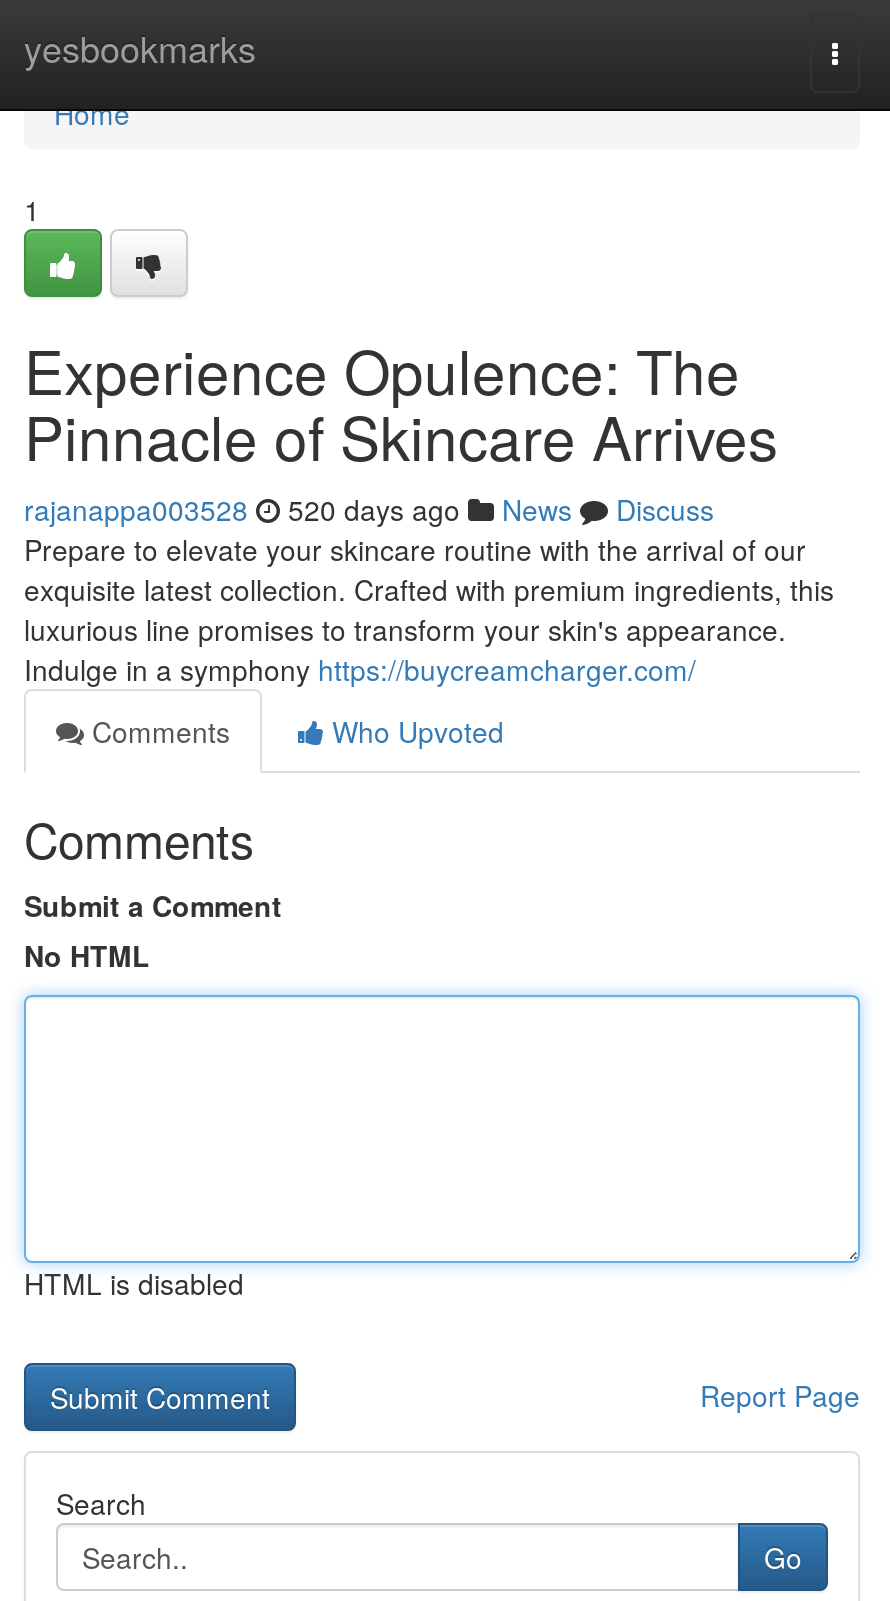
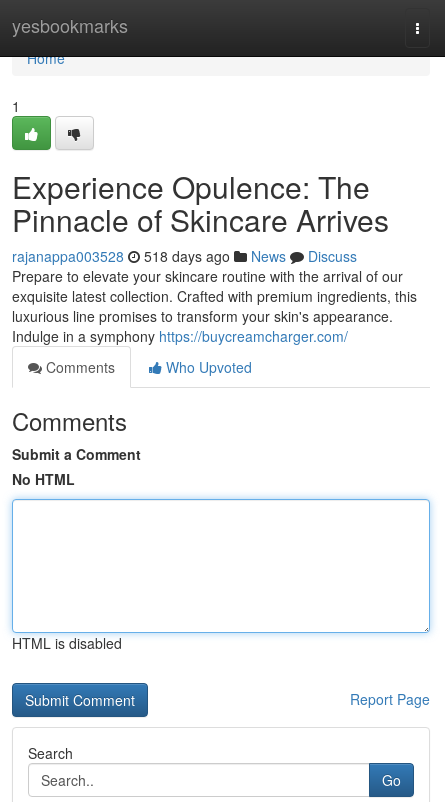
- rajanappa003528 520 days ago News Discuss
+ rajanappa003528 518 days ago News Discuss
